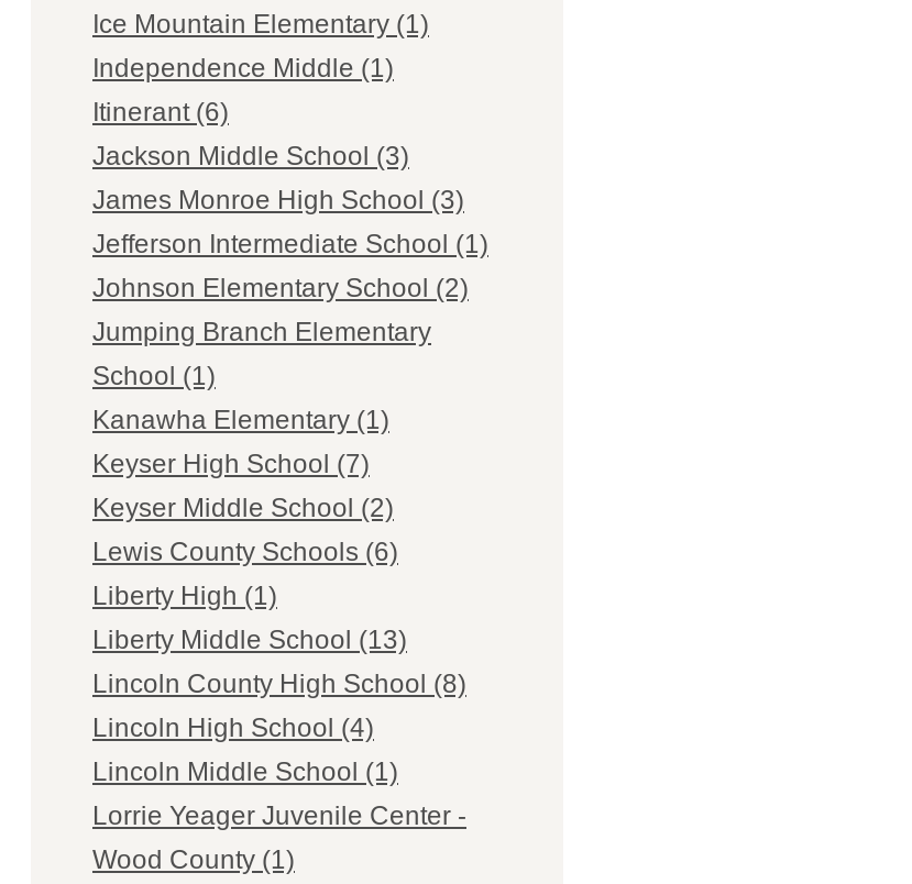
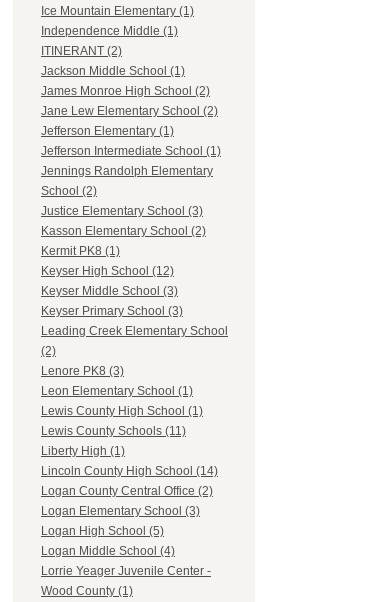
- Itinerant (6)
- Jackson Middle School (3)
- James Monroe High School (3)
+ ITINERANT (2)
+ Jackson Middle School (1)
+ James Monroe High School (2)
+ Jane Lew Elementary School (2)
+ Jefferson Elementary (1)

- Johnson Elementary School (2)
- Jumping Branch Elementary
- School (1)
- Kanawha Elementary (1)
- Keyser High School (7)
- Keyser Middle School (2)
- Lewis County Schools (6)
+ Jennings Randolph Elementary
+ School (2)
+ Justice Elementary School (3)
+ Kasson Elementary School (2)
+ Kermit PK8 (1)
+ Keyser High School (12)
+ Keyser Middle School (3)
+ Keyser Primary School (3)
+ Leading Creek Elementary School
+ (2)
+ Lenore PK8 (3)
+ Leon Elementary School (1)
+ Lewis County High School (1)
+ Lewis County Schools (11)

- Liberty Middle School (13)
- Lincoln County High School (8)
- Lincoln High School (4)
- Lincoln Middle School (1)
+ Lincoln County High School (14)
+ Logan County Central Office (2)
+ Logan Elementary School (3)
+ Logan High School (5)
+ Logan Middle School (4)
